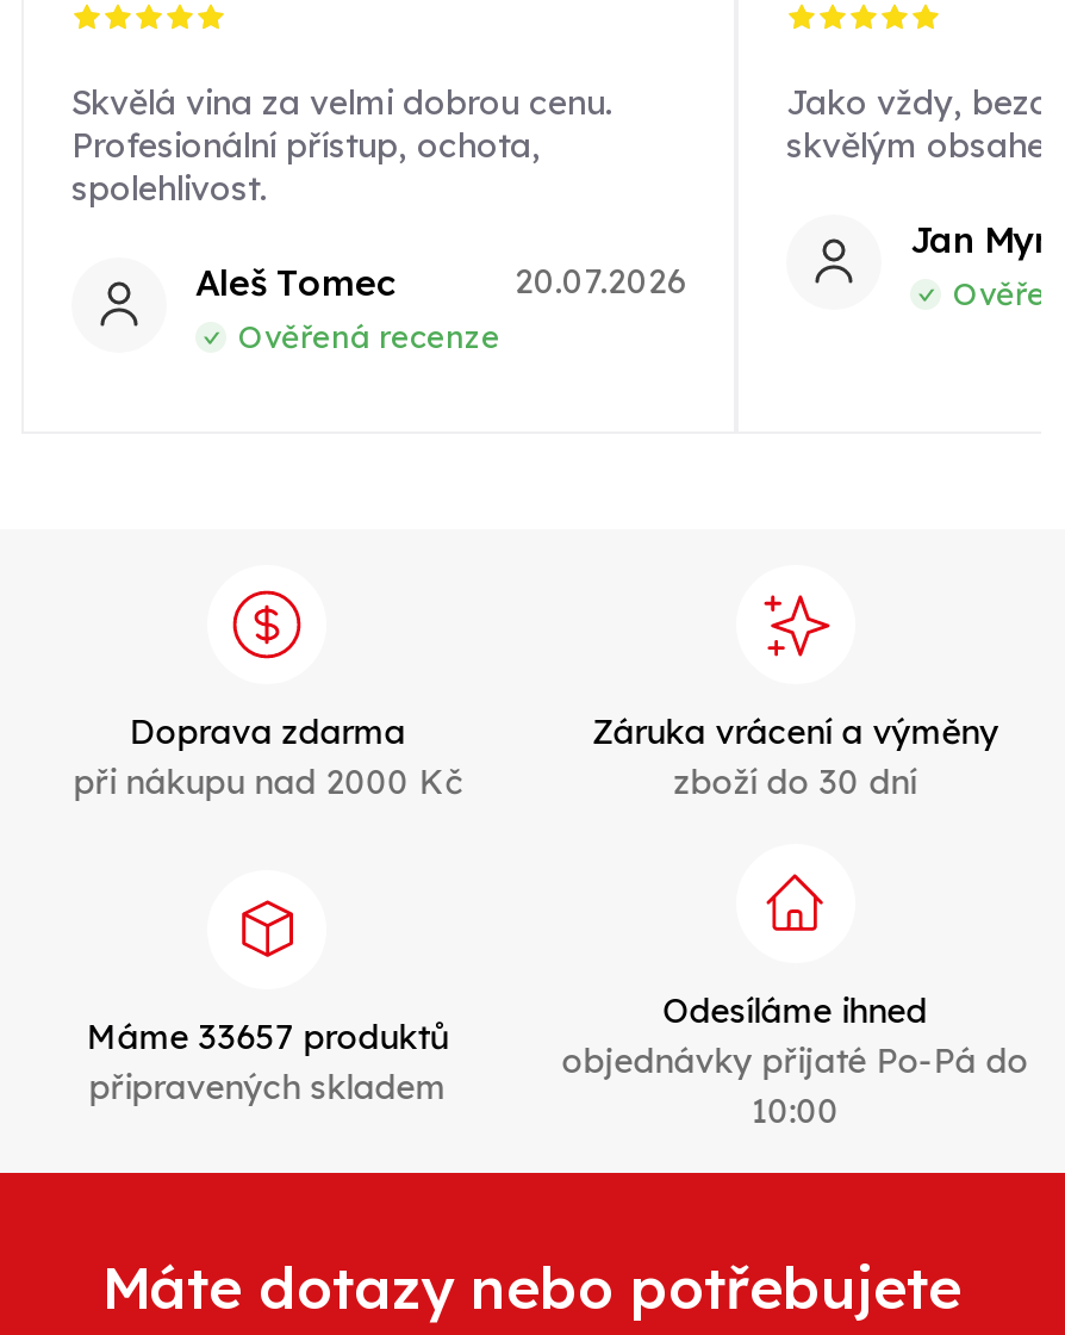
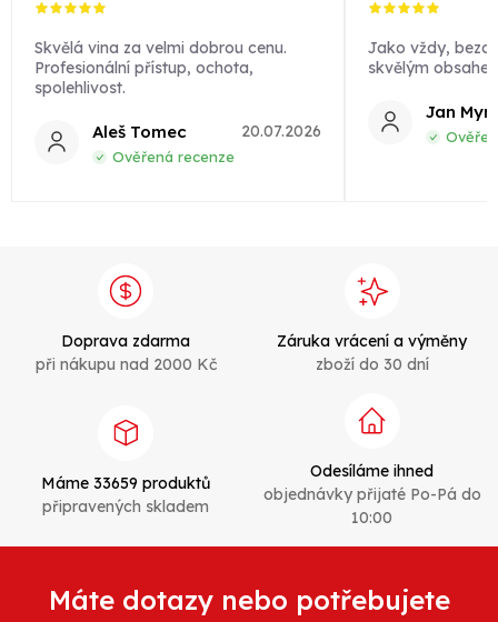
- Máme 33657 produktů
+ Máme 33659 produktů
